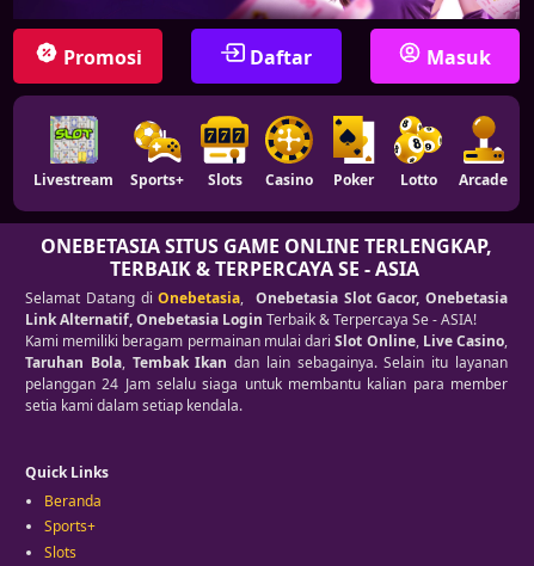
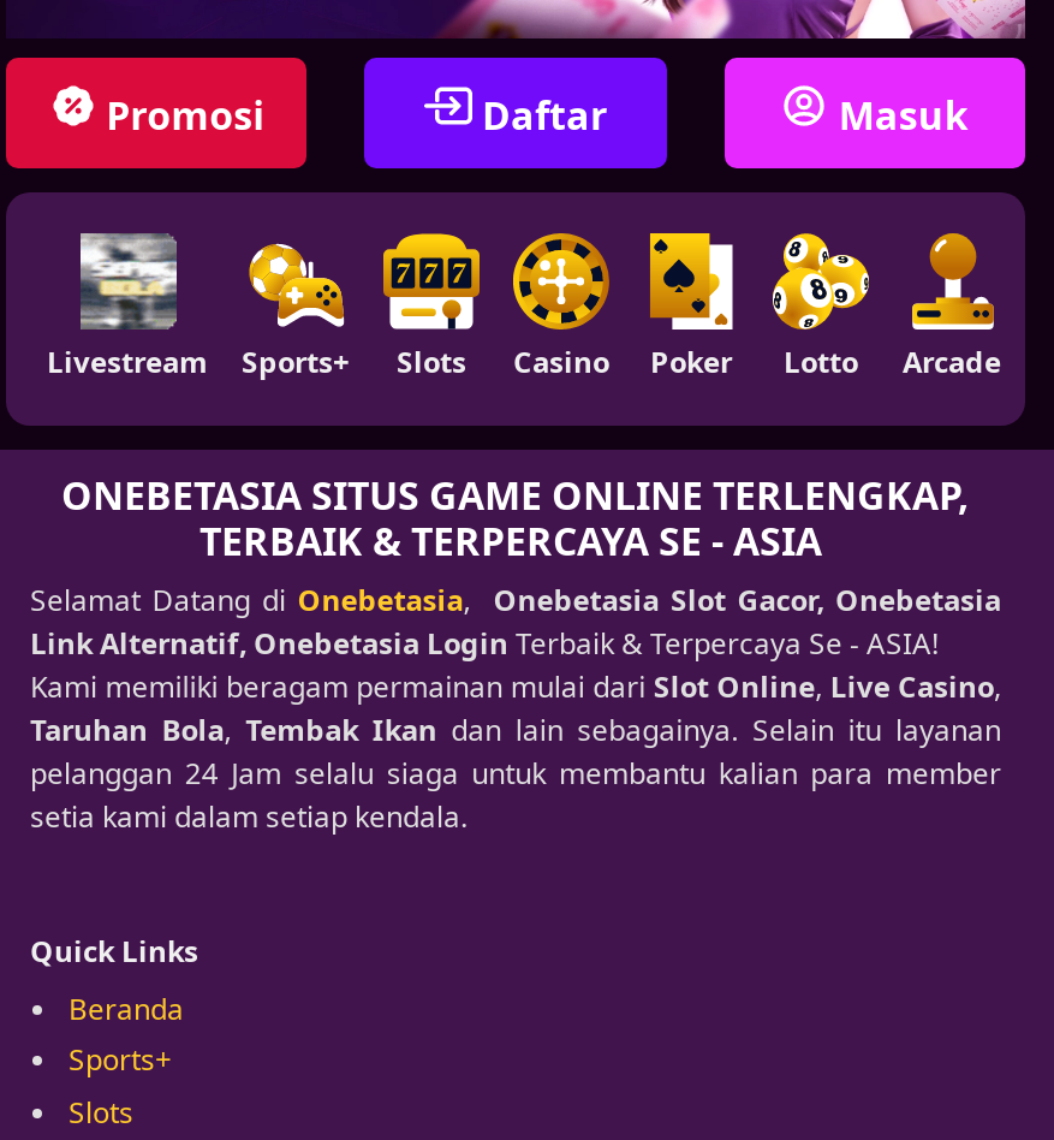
- [image]
+ [image]
